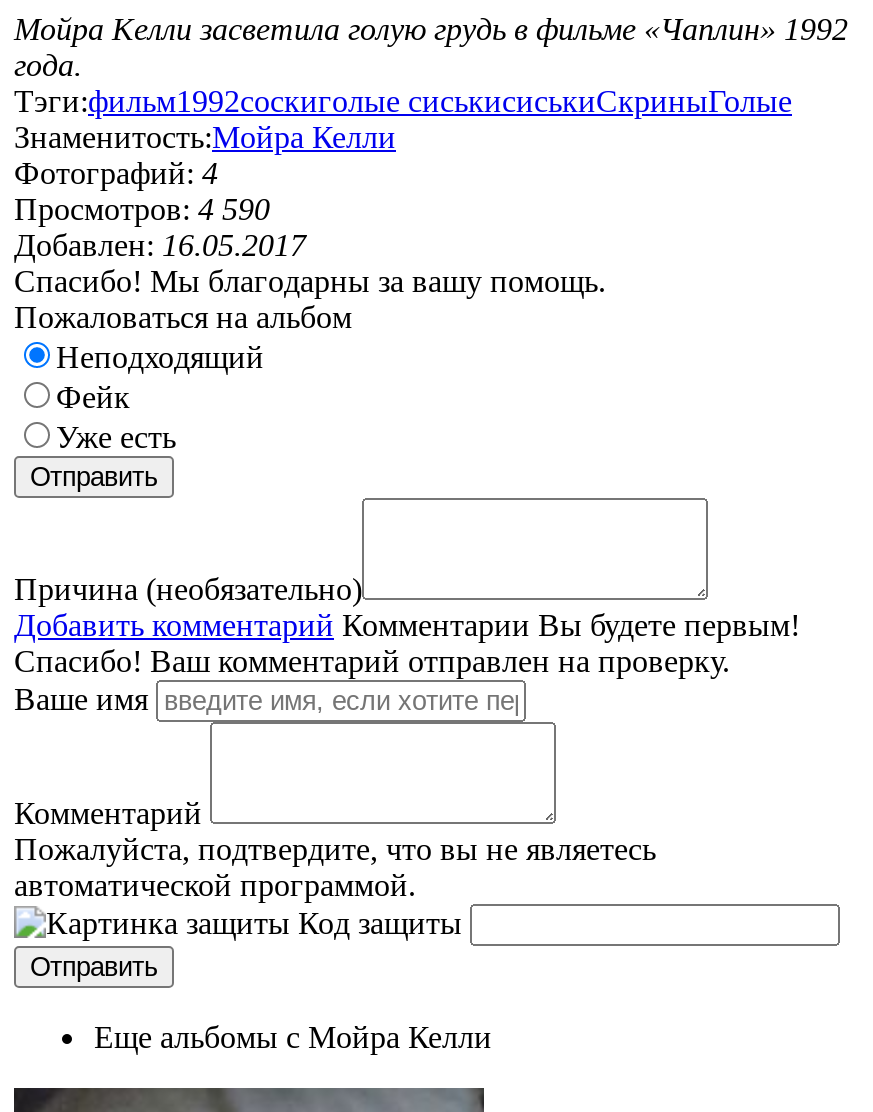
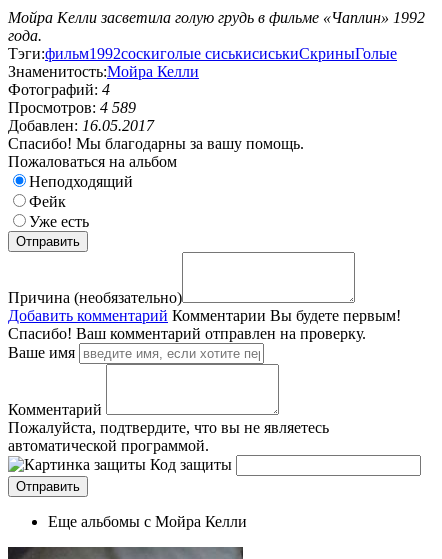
- Просмотров: 4 590
+ Просмотров: 4 589
